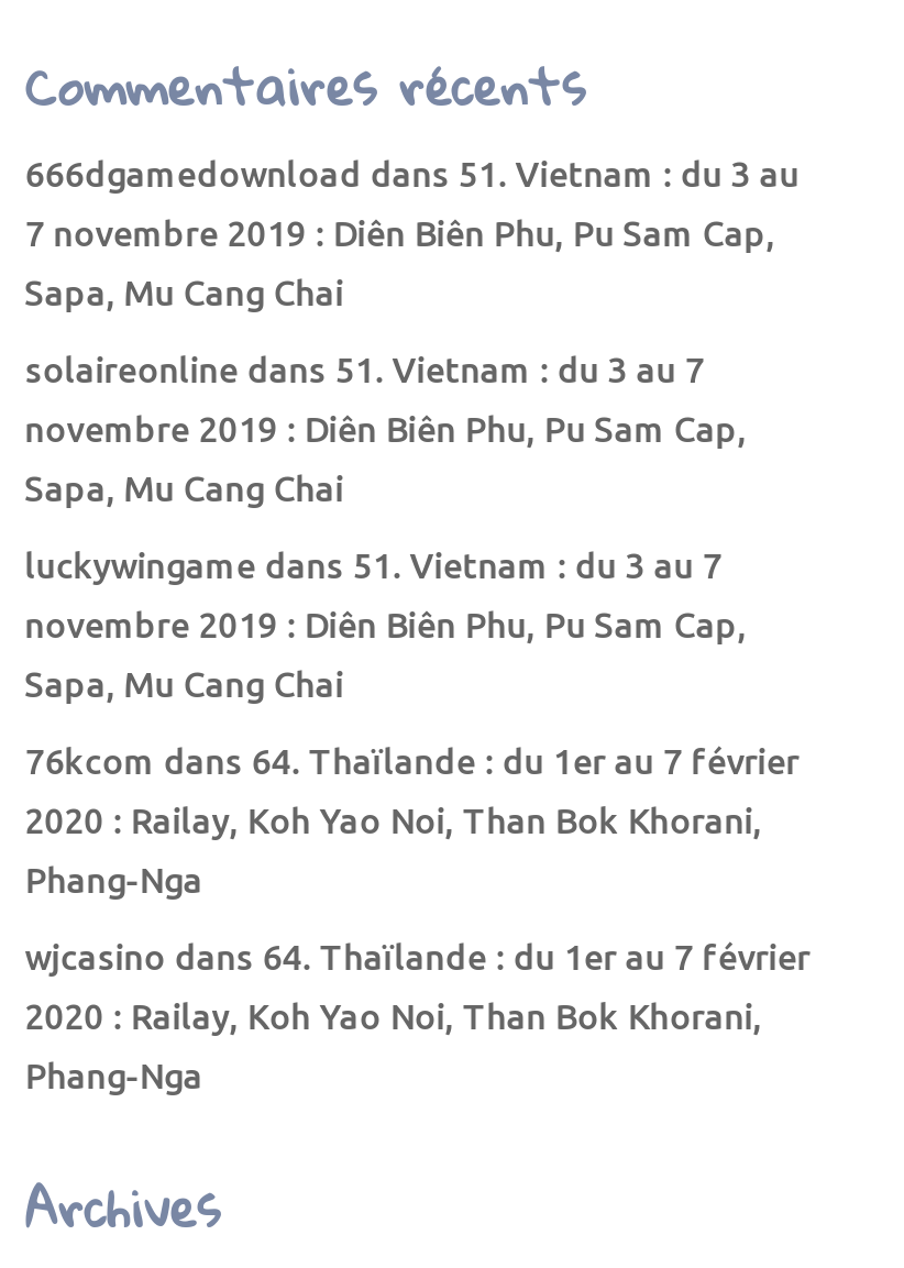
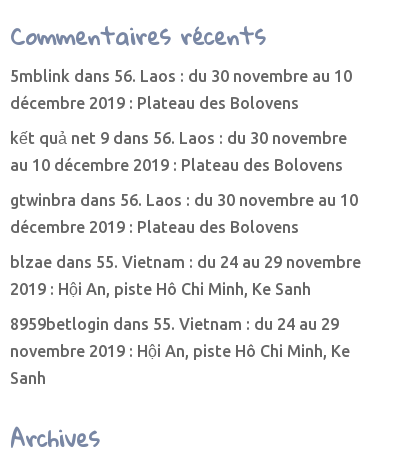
- 666dgamedownload dans 51. Vietnam : du 3 au
- 7 novembre 2019 : Diên Biên Phu, Pu Sam Cap,
- Sapa, Mu Cang Chai
- solaireonline dans 51. Vietnam : du 3 au 7
- novembre 2019 : Diên Biên Phu, Pu Sam Cap,
- Sapa, Mu Cang Chai
- luckywingame dans 51. Vietnam : du 3 au 7
- novembre 2019 : Diên Biên Phu, Pu Sam Cap,
- Sapa, Mu Cang Chai
- 76kcom dans 64. Thaïlande : du 1er au 7 février
- 2020 : Railay, Koh Yao Noi, Than Bok Khorani,
- Phang-Nga
- wjcasino dans 64. Thaïlande : du 1er au 7 février
- 2020 : Railay, Koh Yao Noi, Than Bok Khorani,
- Phang-Nga
+ 5mblink dans 56. Laos : du 30 novembre au 10
+ décembre 2019 : Plateau des Bolovens
+ kết quả net 9 dans 56. Laos : du 30 novembre
+ au 10 décembre 2019 : Plateau des Bolovens
+ gtwinbra dans 56. Laos : du 30 novembre au 10
+ décembre 2019 : Plateau des Bolovens
+ blzae dans 55. Vietnam : du 24 au 29 novembre
+ 2019 : Hội An, piste Hô Chi Minh, Ke Sanh
+ 8959betlogin dans 55. Vietnam : du 24 au 29
+ novembre 2019 : Hội An, piste Hô Chi Minh, Ke
+ Sanh
